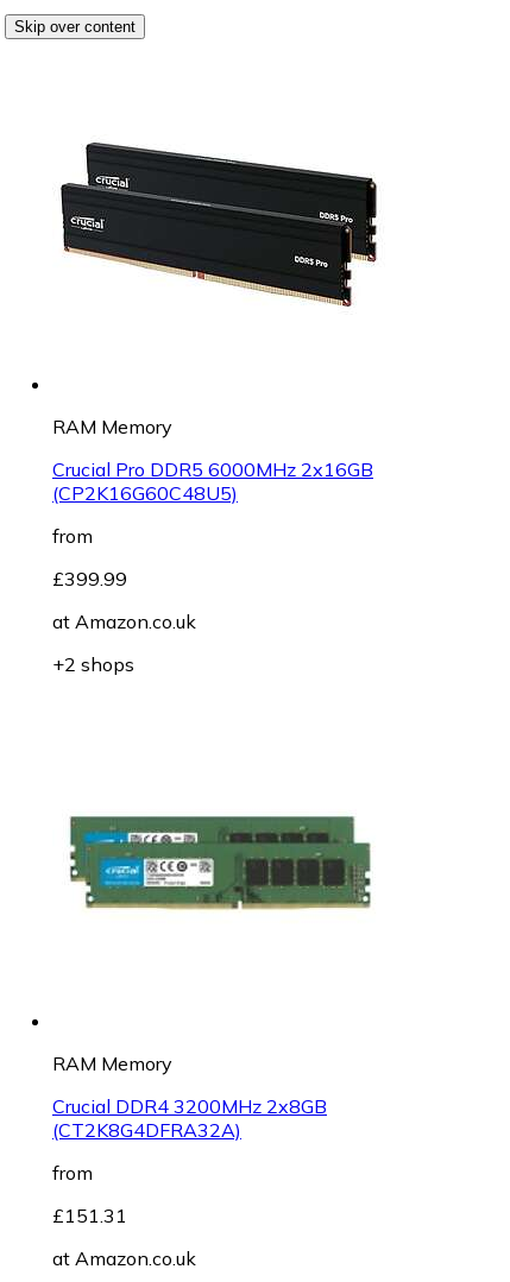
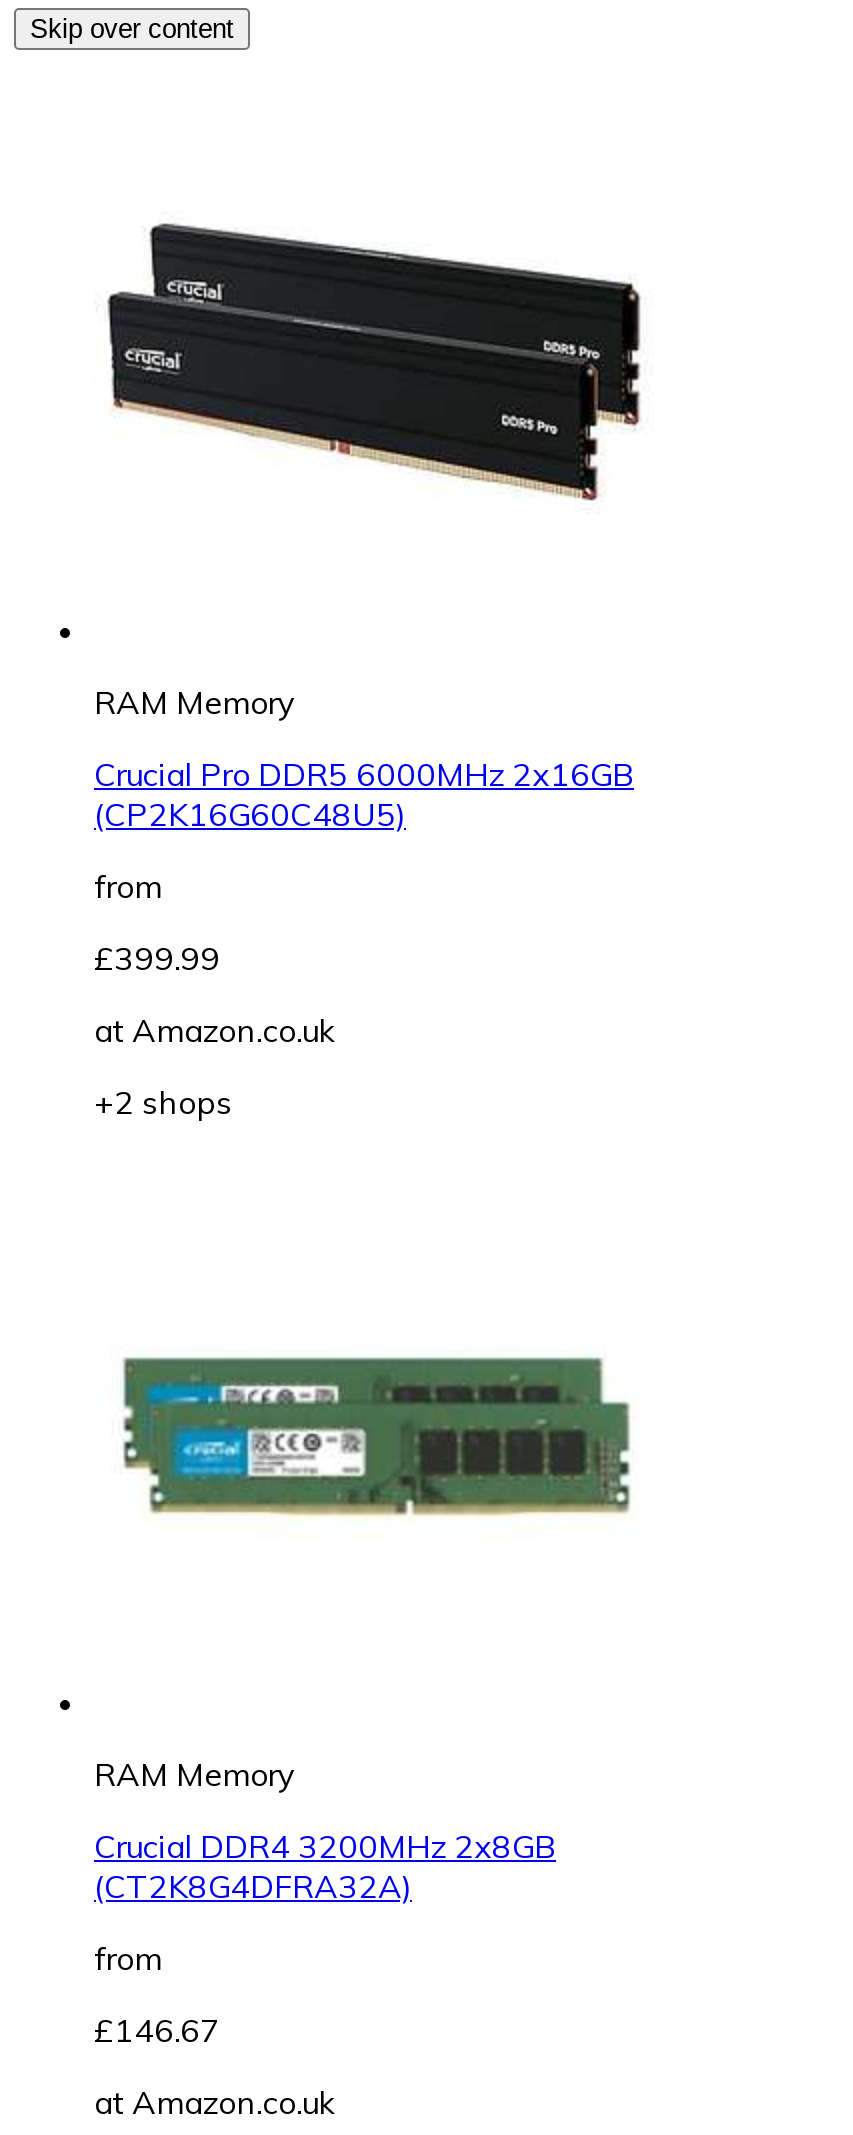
- £151.31
+ £146.67
